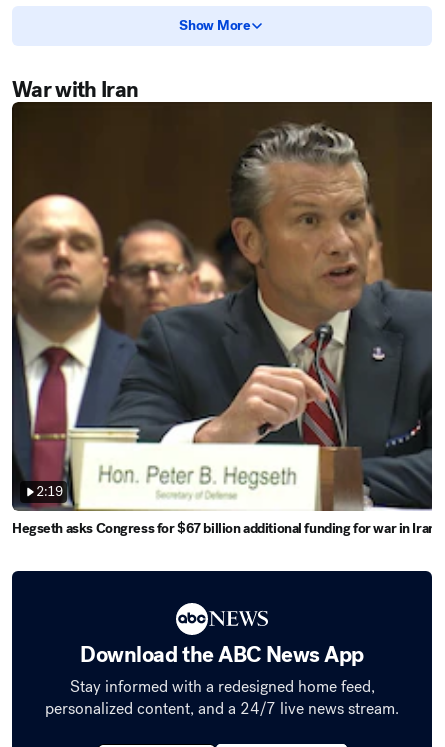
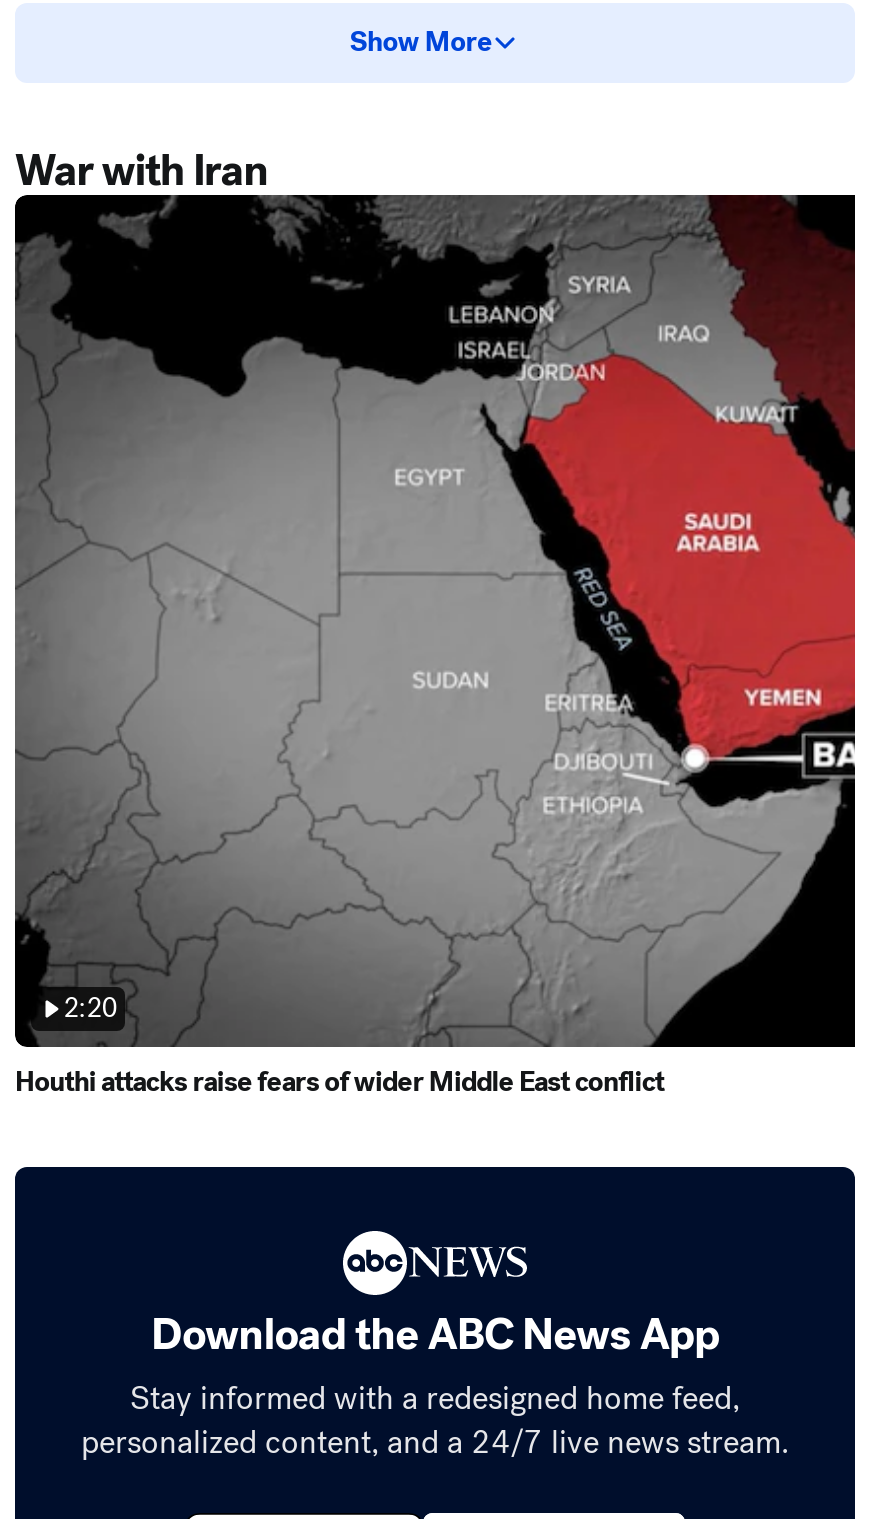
- [image]
- 2:19
+ [image]
+ 2:20

- Hegseth asks Congress for $67 billion additional funding for war in Iran
+ Houthi attacks raise fears of wider Middle East conflict
